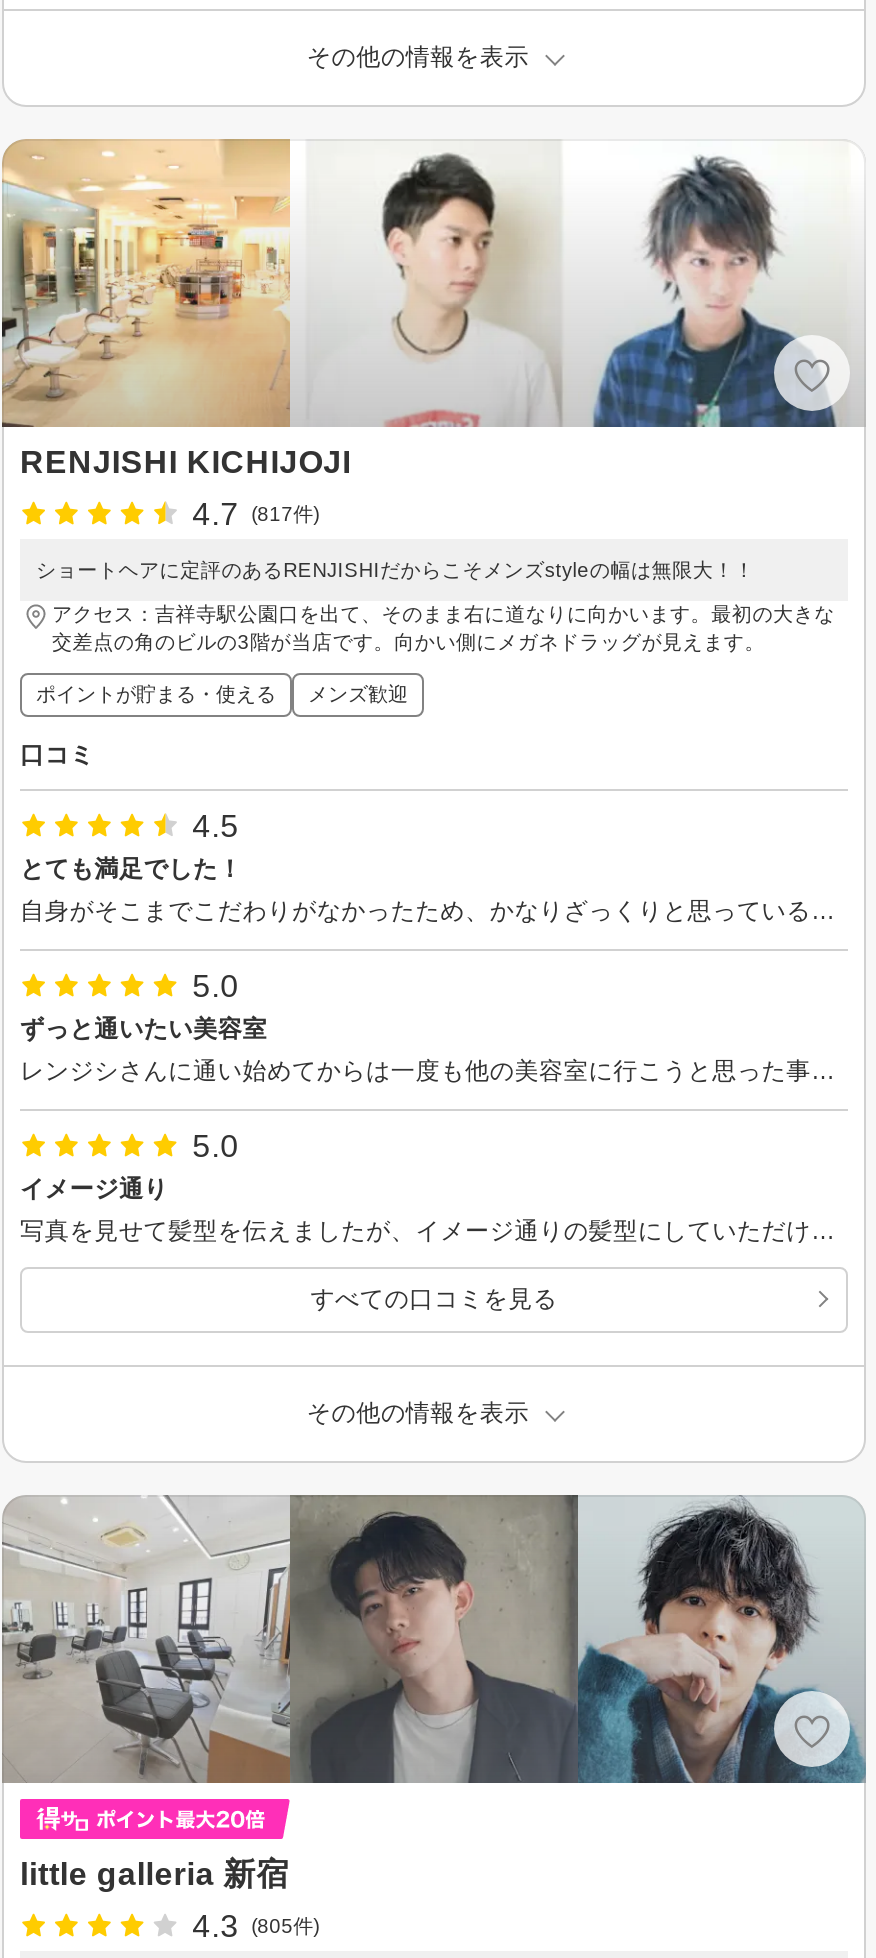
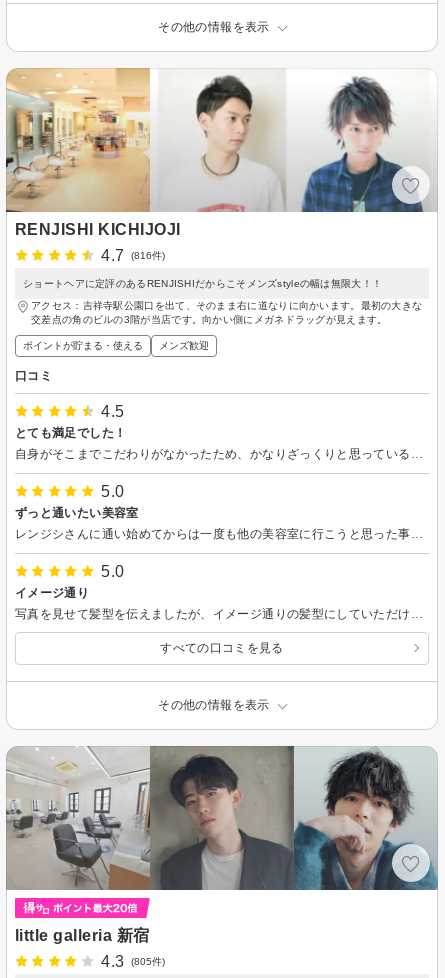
- 4.7 (817件)
+ 4.7 (816件)
